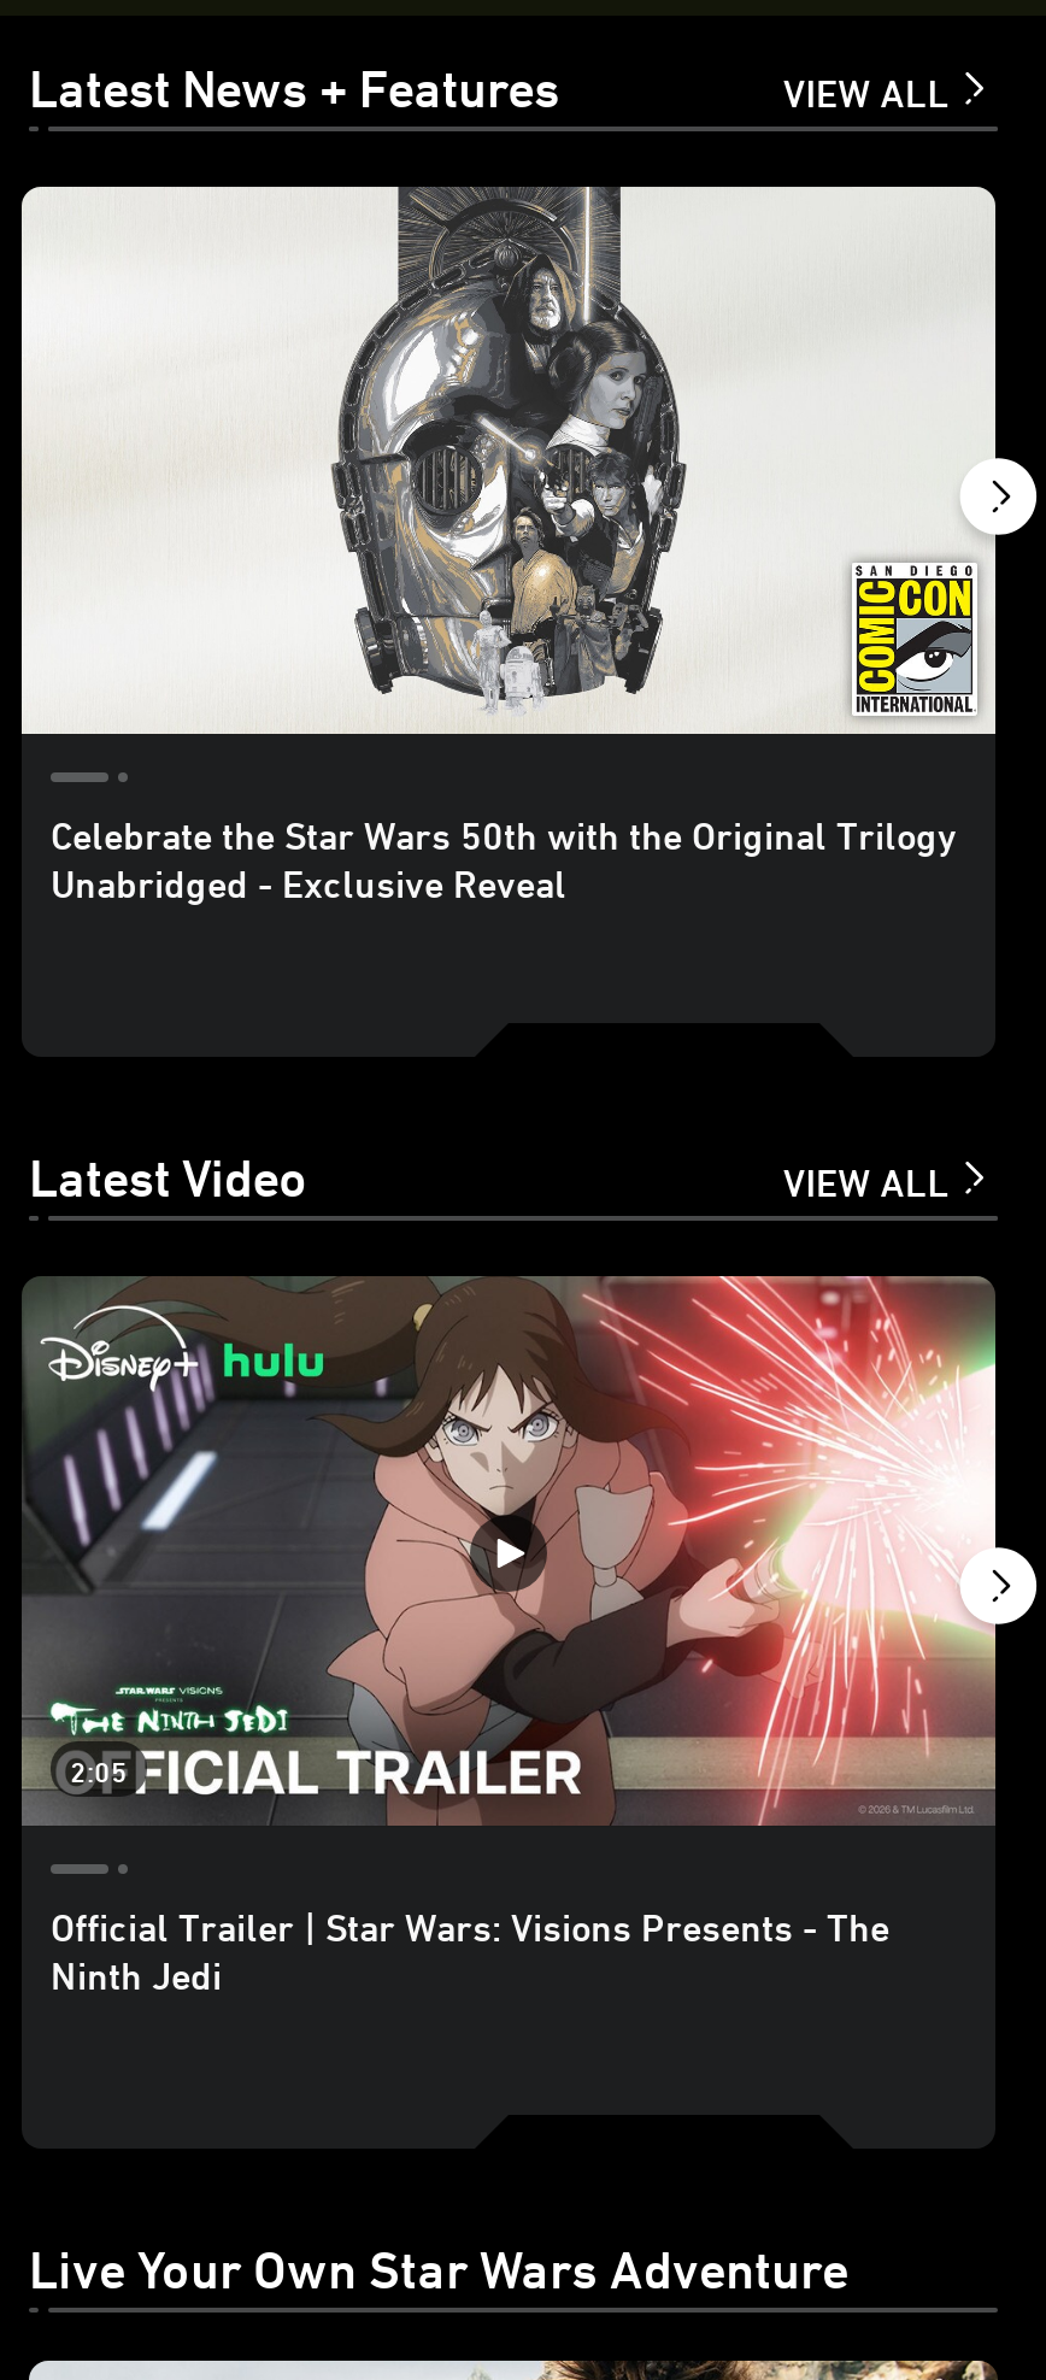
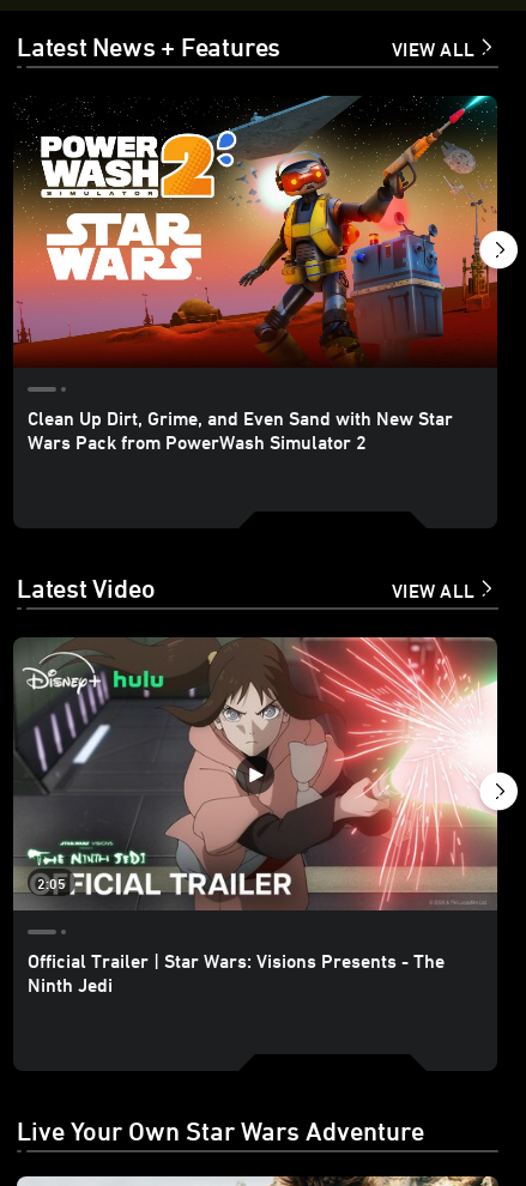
- [image]
- Celebrate the Star Wars 50th with the Original Trilogy
- Unabridged - Exclusive Reveal
+ [image]
+ Clean Up Dirt, Grime, and Even Sand with New Star
+ Wars Pack from PowerWash Simulator 2
